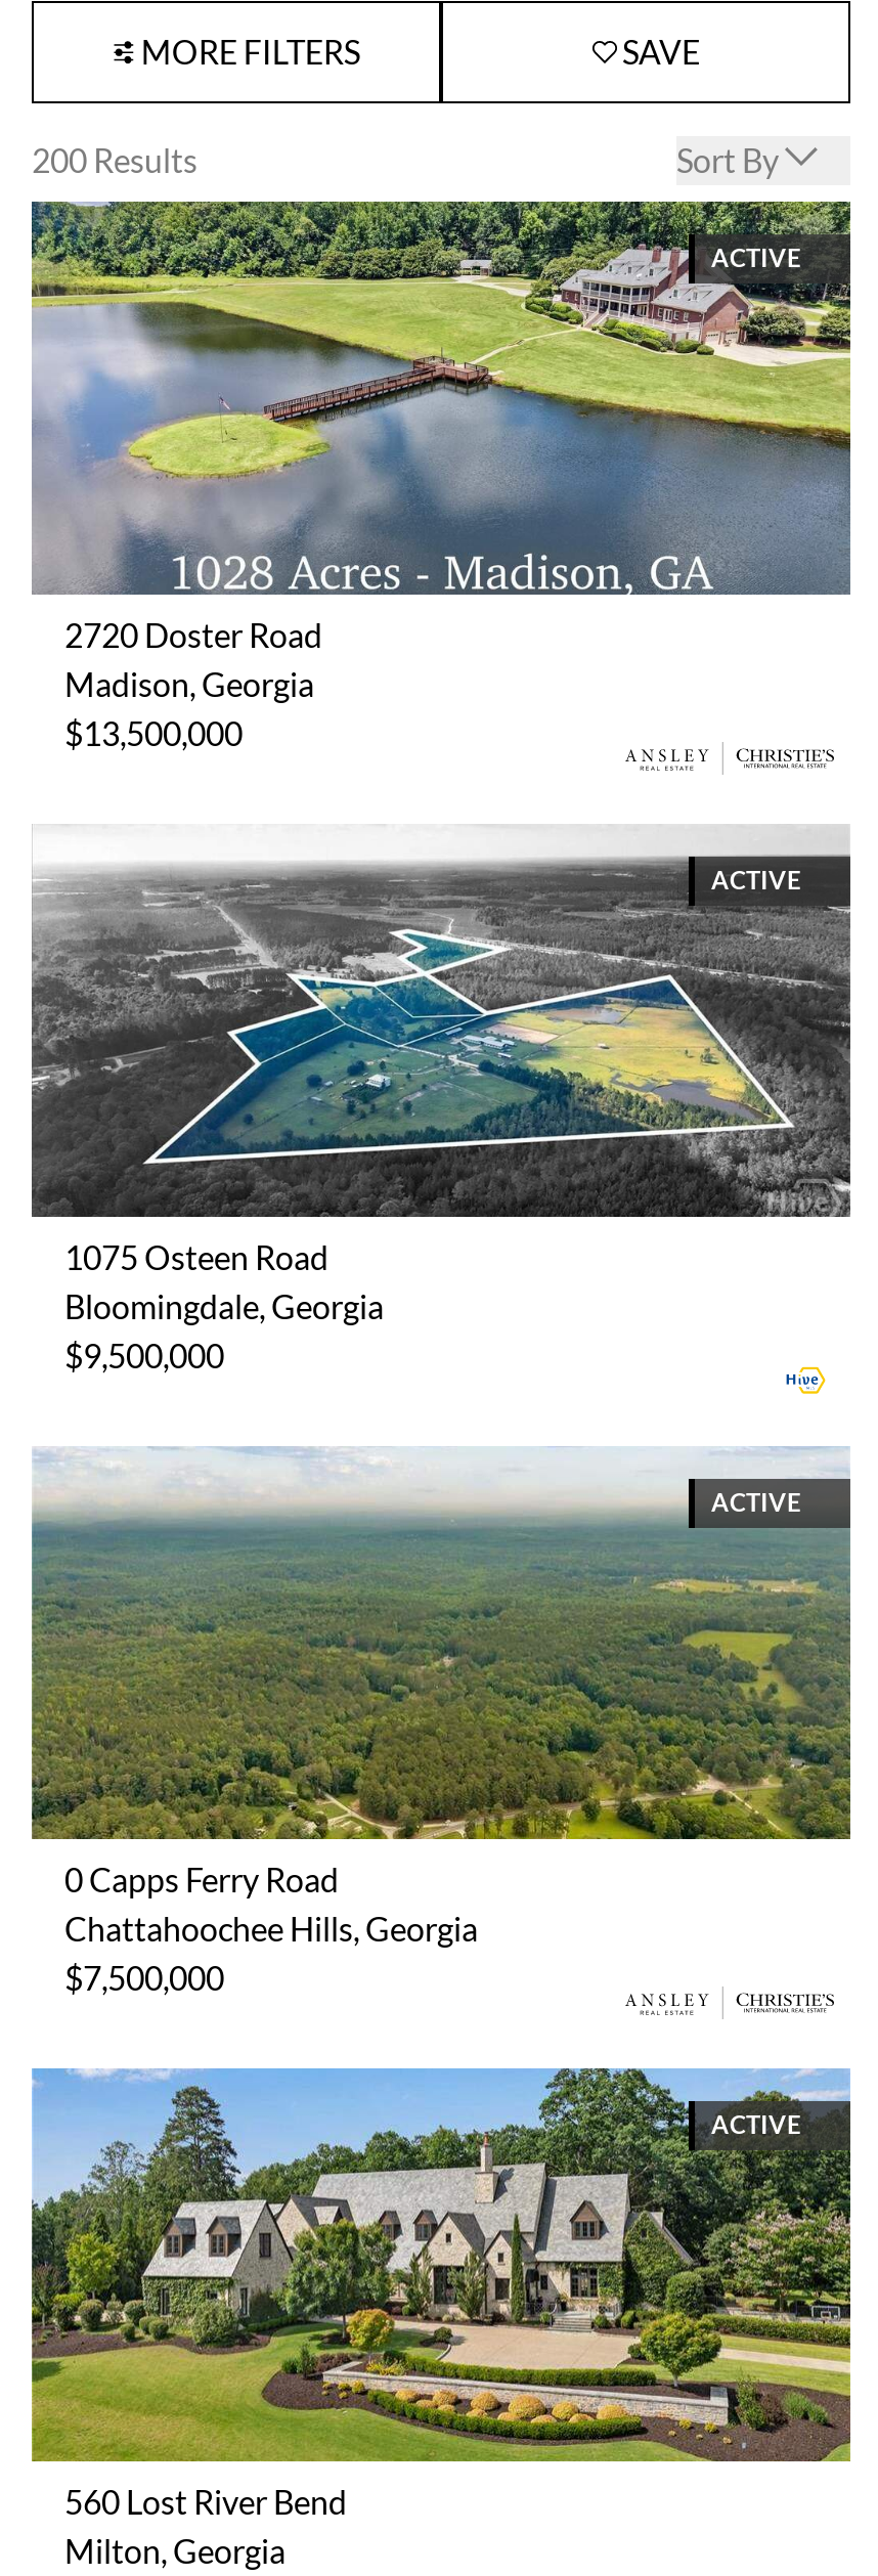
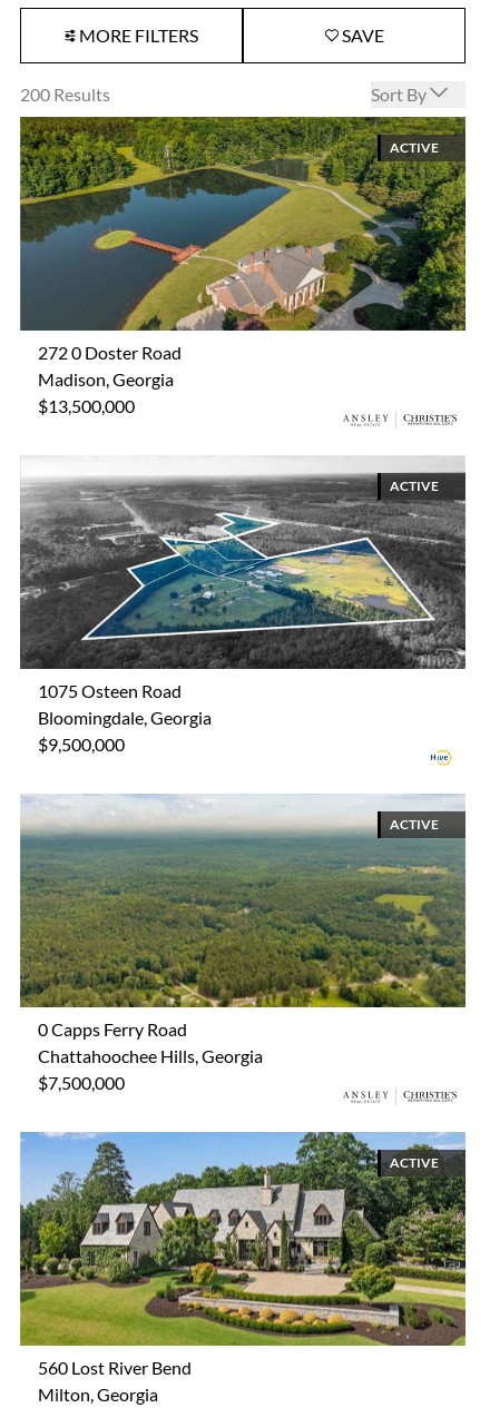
- [image]
- 2720 Doster Road
+ [image]
+ 272 0 Doster Road
